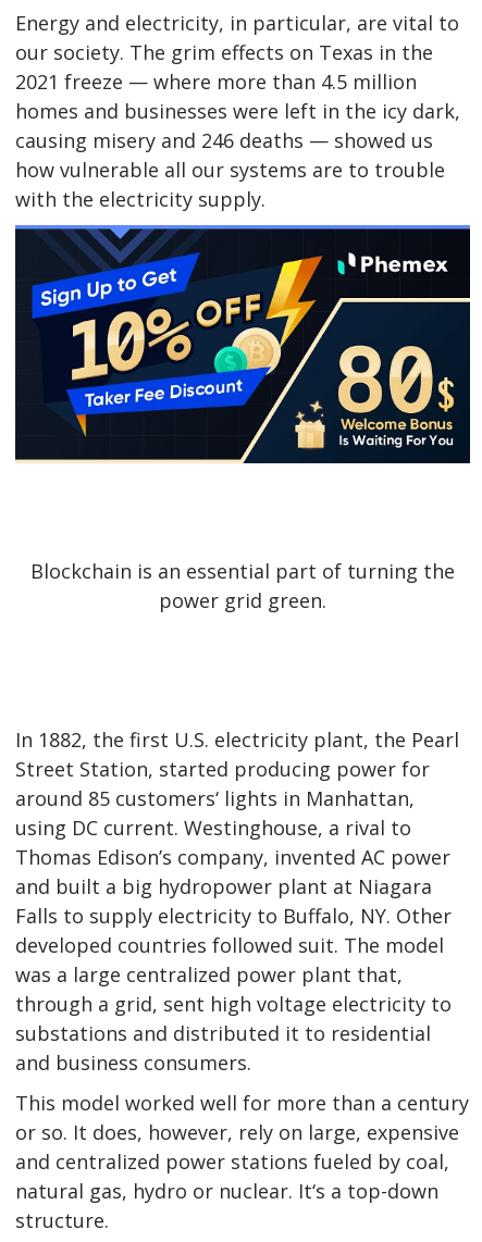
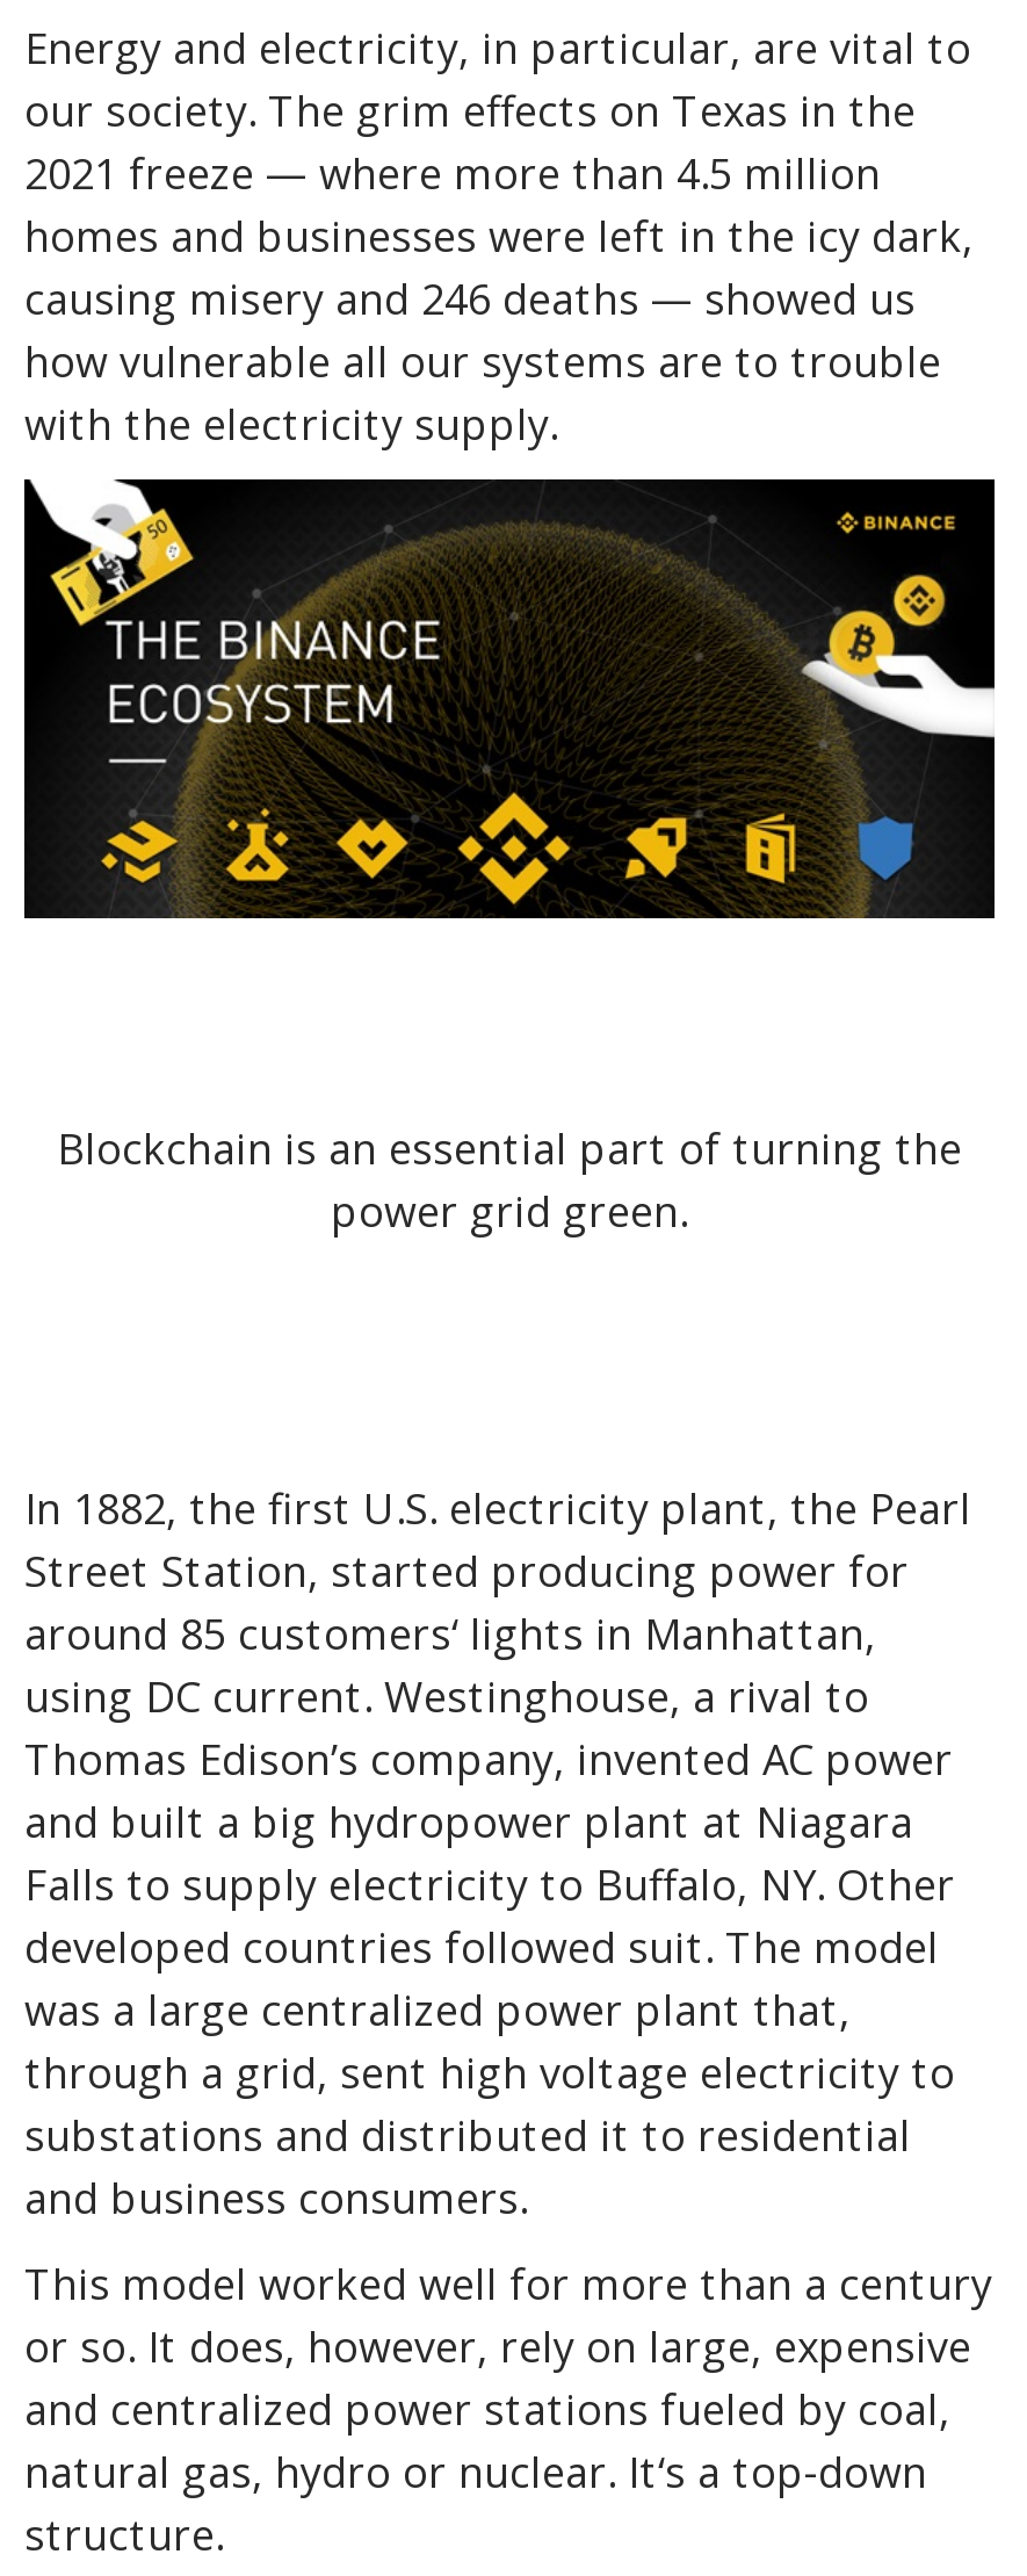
- [image]
+ [image]
